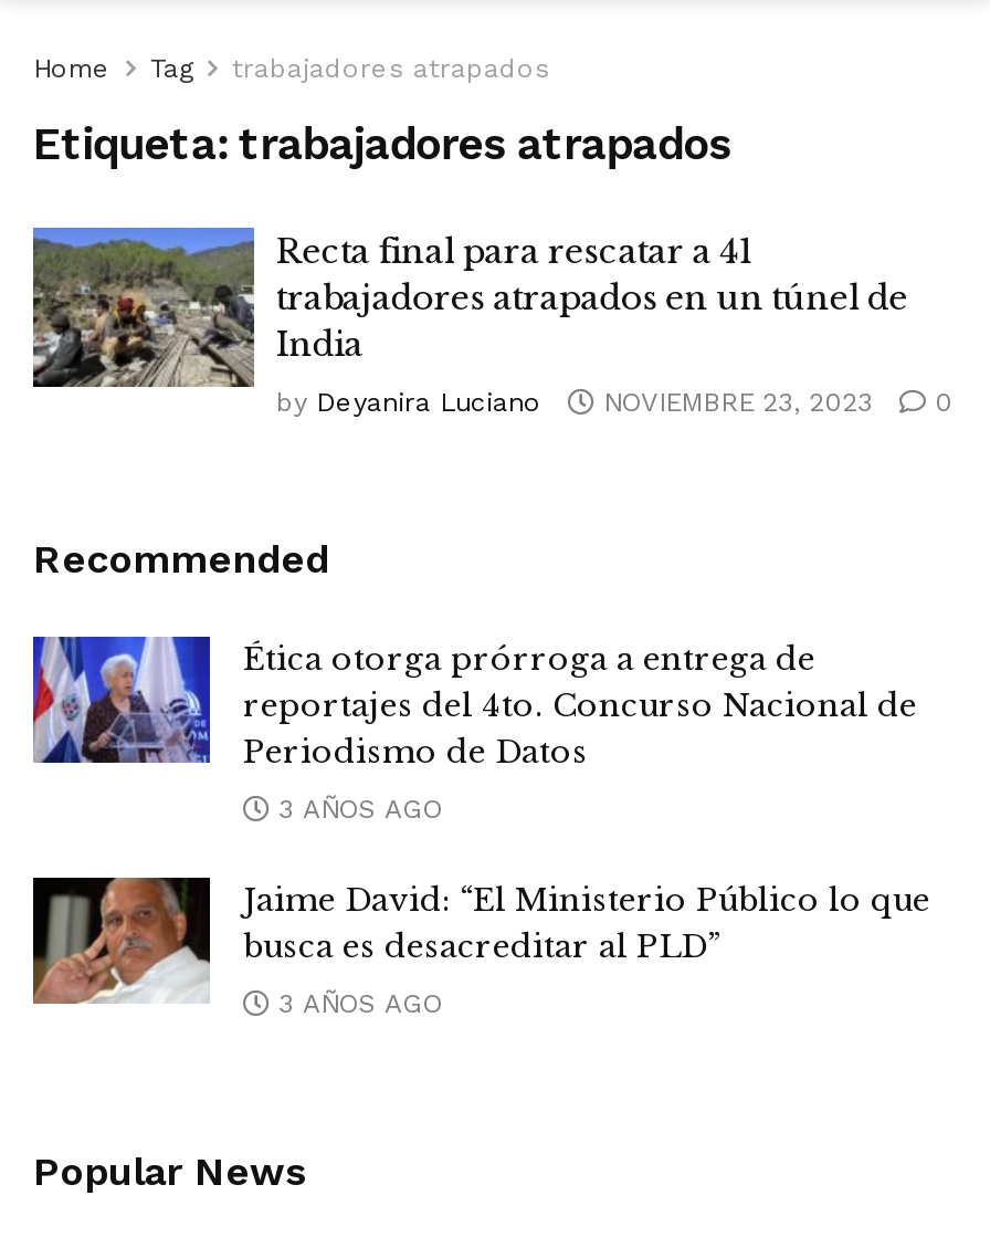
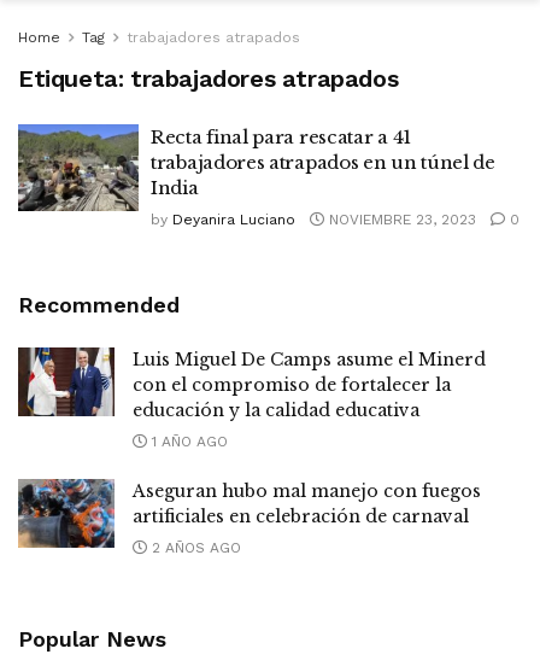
- [image]
- Ética otorga prórroga a entrega de
- reportajes del 4to. Concurso Nacional de
- Periodismo de Datos
+ [image]
+ Luis Miguel De Camps asume el Minerd
+ con el compromiso de fortalecer la
+ educación y la calidad educativa

- 3 AÑOS AGO
+ 1 AÑO AGO

- [image]
- Jaime David: “El Ministerio Público lo que
- busca es desacreditar al PLD”
+ [image]
+ Aseguran hubo mal manejo con fuegos
+ artificiales en celebración de carnaval

- 3 AÑOS AGO
+ 2 AÑOS AGO
